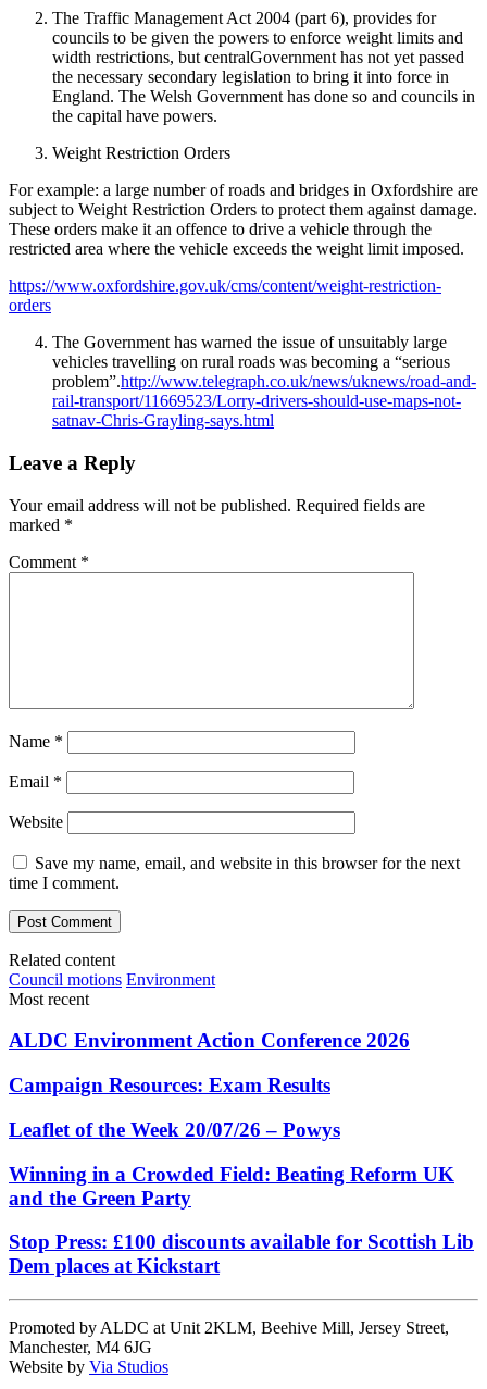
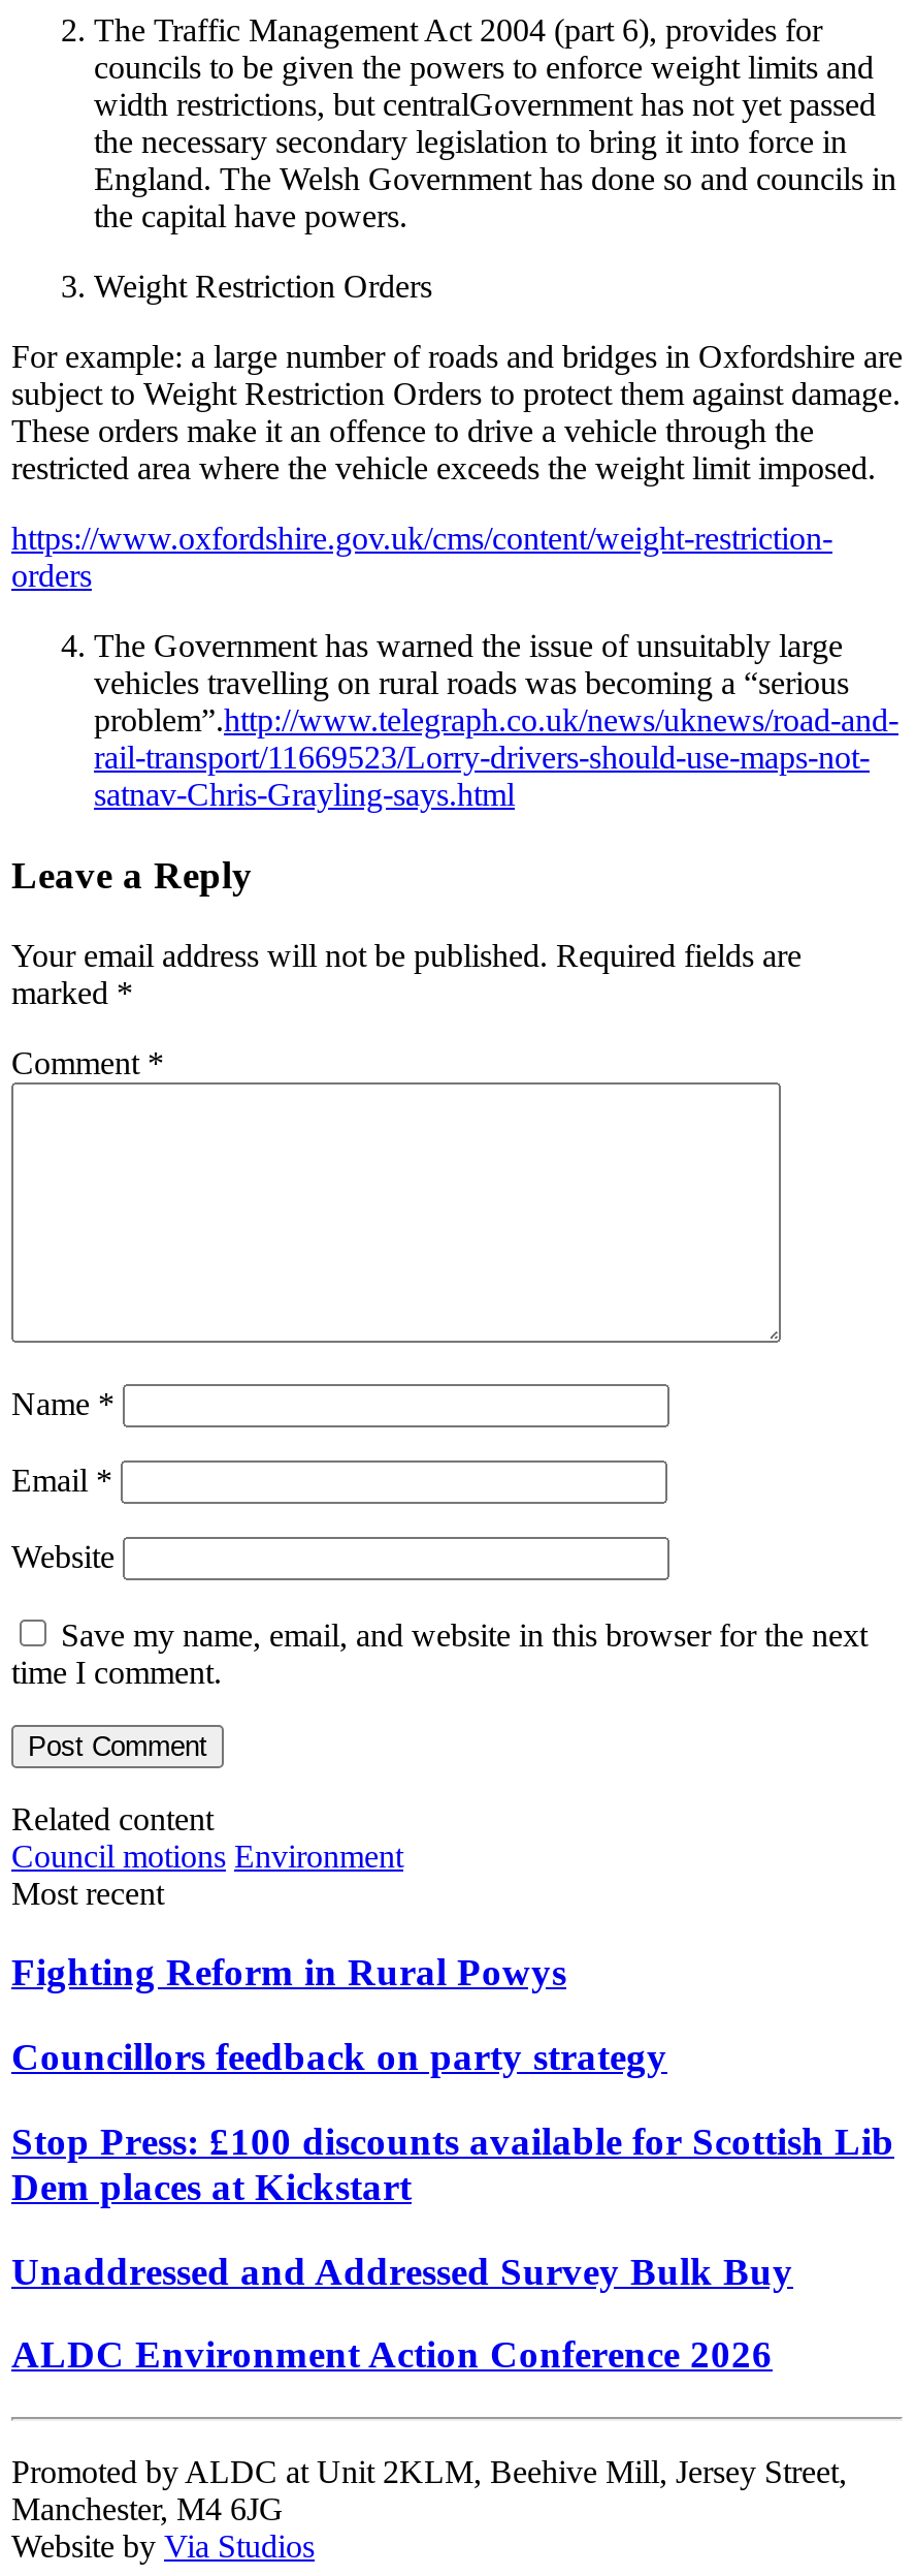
moved down: ALDC Environment Action Conference 2026

- Campaign Resources: Exam Results
- Leaflet of the Week 20/07/26 – Powys
- Winning in a Crowded Field: Beating Reform UK
- and the Green Party
+ Fighting Reform in Rural Powys
+ Councillors feedback on party strategy

moved up: Stop Press: £100 discounts available for Scottish Lib | Dem places at Kickstart

+ Unaddressed and Addressed Survey Bulk Buy
